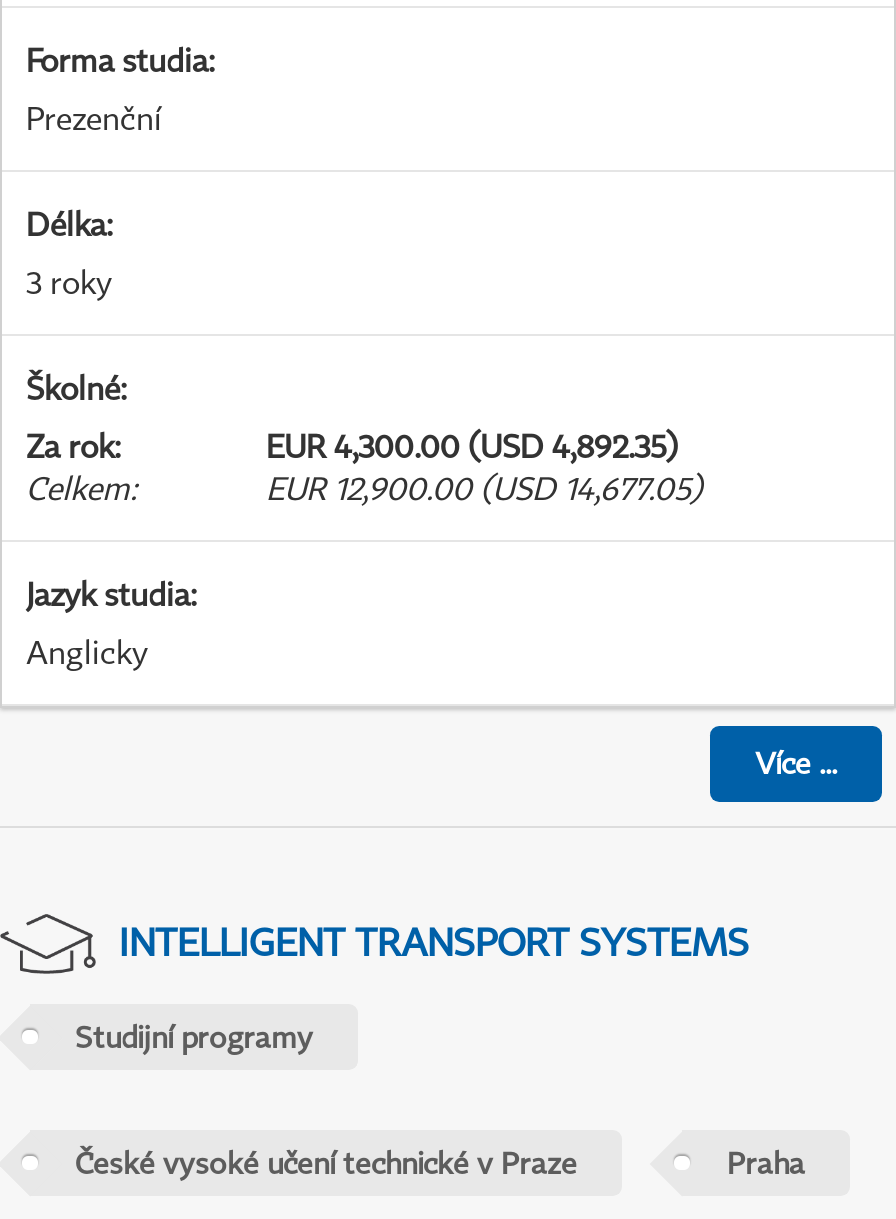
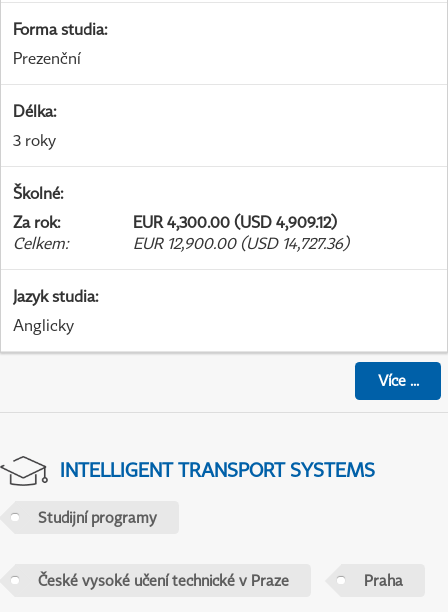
- EUR 4,300.00 (USD 4,892.35)
+ EUR 4,300.00 (USD 4,909.12)

- EUR 12,900.00 (USD 14,677.05)
+ EUR 12,900.00 (USD 14,727.36)
